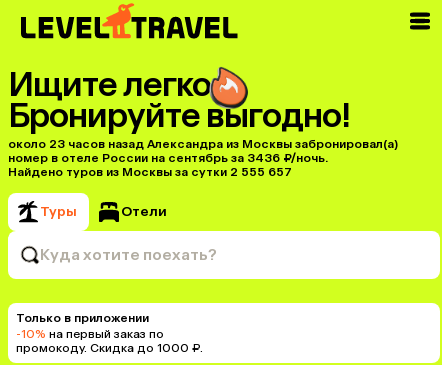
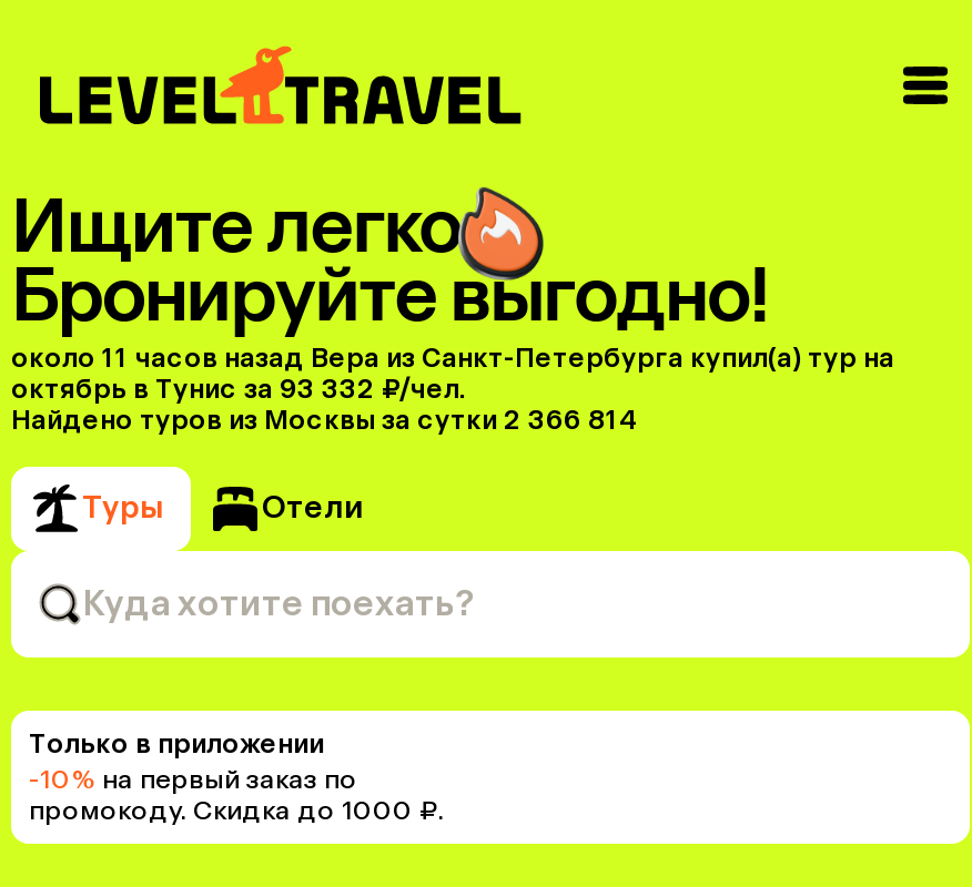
- около 23 часов назад Александра из Москвы забронировал(а)
- номер в отеле России на сентябрь за 3436 ₽/ночь.
- Найдено туров из Москвы за сутки 2 555 657
+ около 11 часов назад Вера из Санкт-Петербурга купил(a) тур на
+ октябрь в Тунис за 93 332 ₽/чел.
+ Найдено туров из Москвы за сутки 2 366 814
